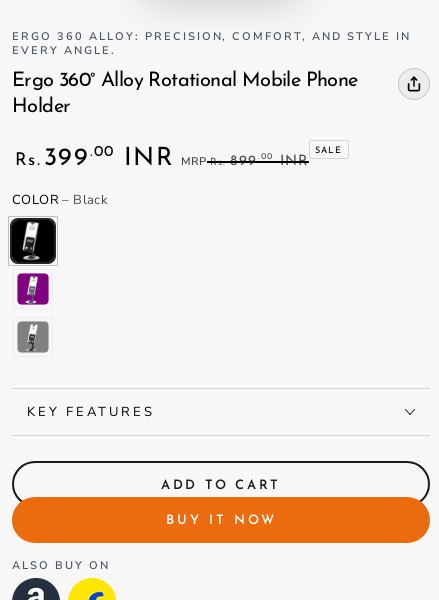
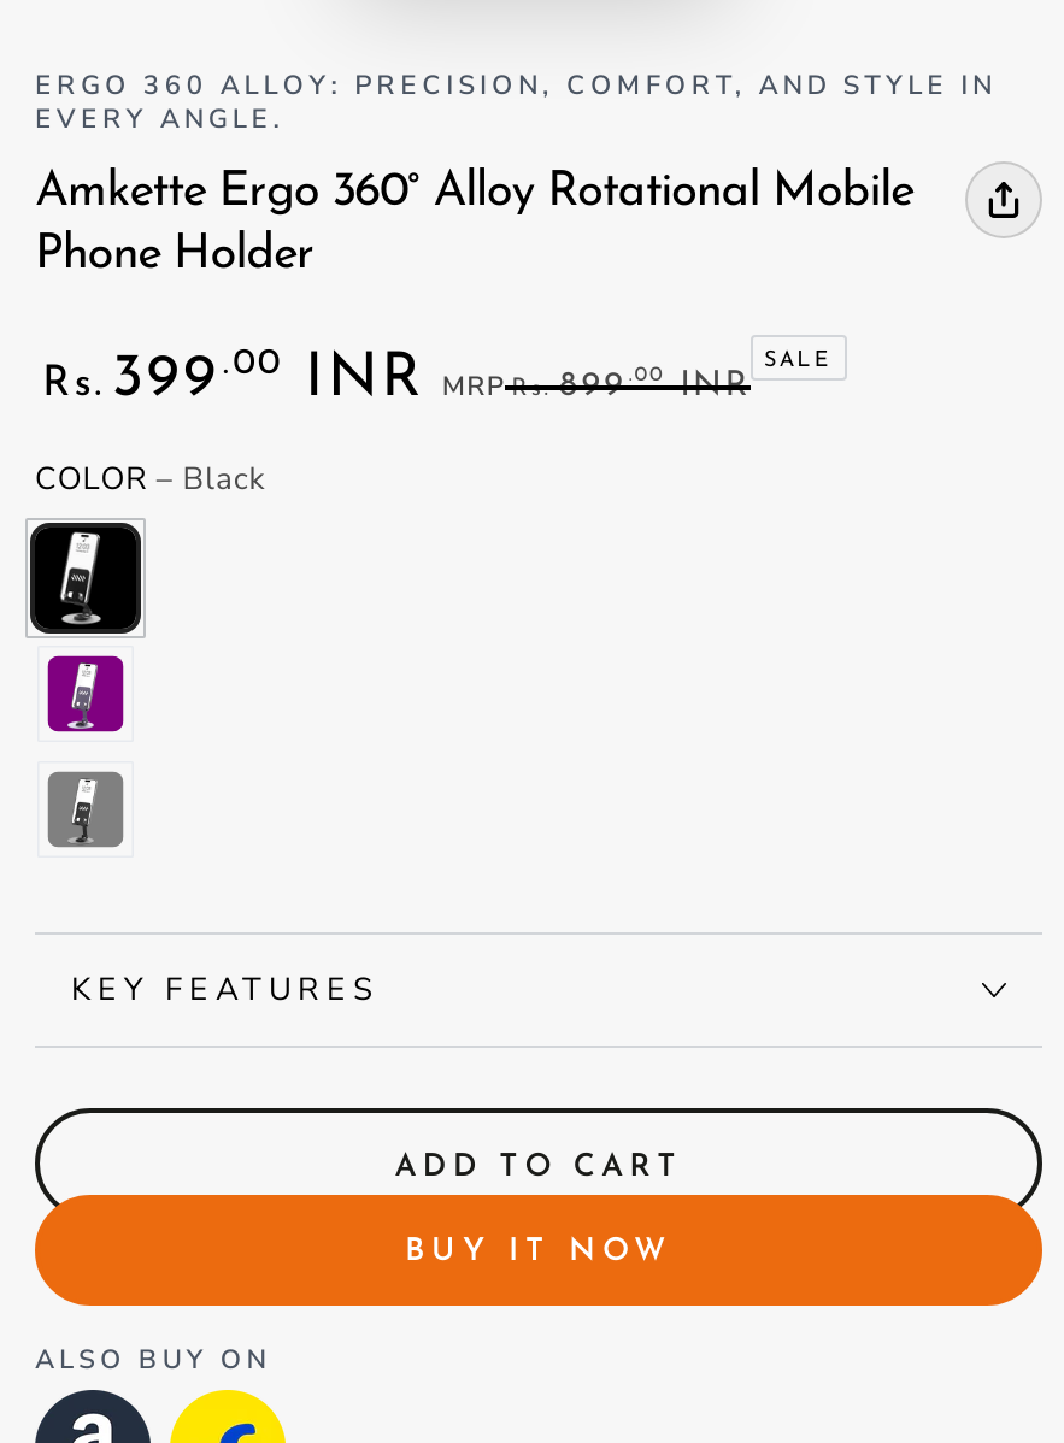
- Ergo 360° Alloy Rotational Mobile Phone
- Holder
+ Amkette Ergo 360° Alloy Rotational Mobile
+ Phone Holder
